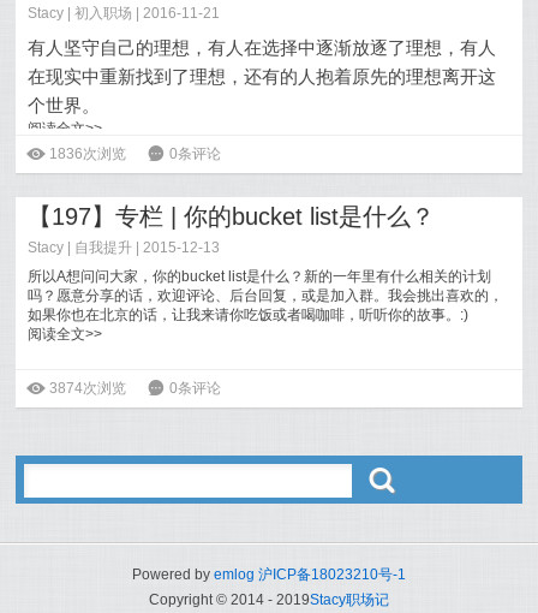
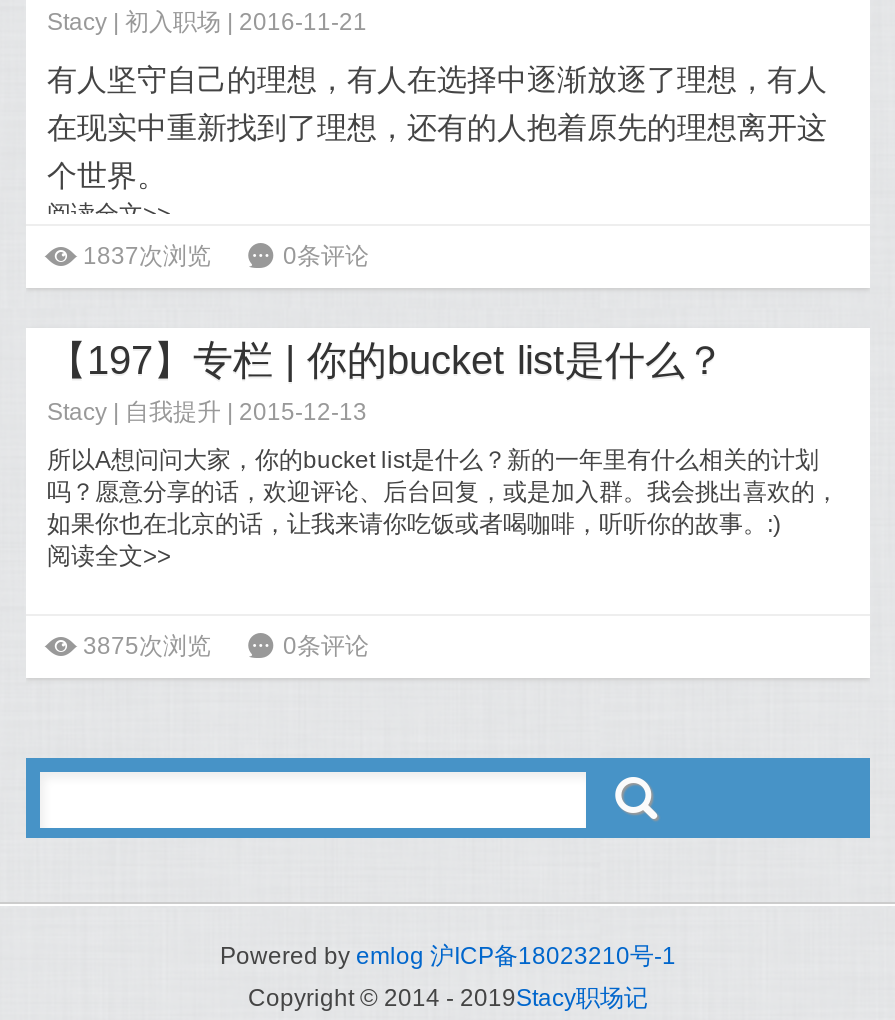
- ė 1836次浏览
+ ė 1837次浏览

- ė 3874次浏览
+ ė 3875次浏览
